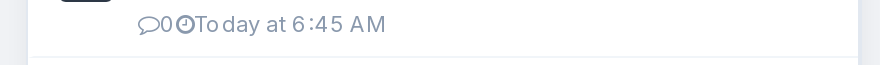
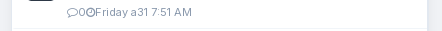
- 0 Today at 6:45 AM
+ 0 Friday a31 7:51 AM
